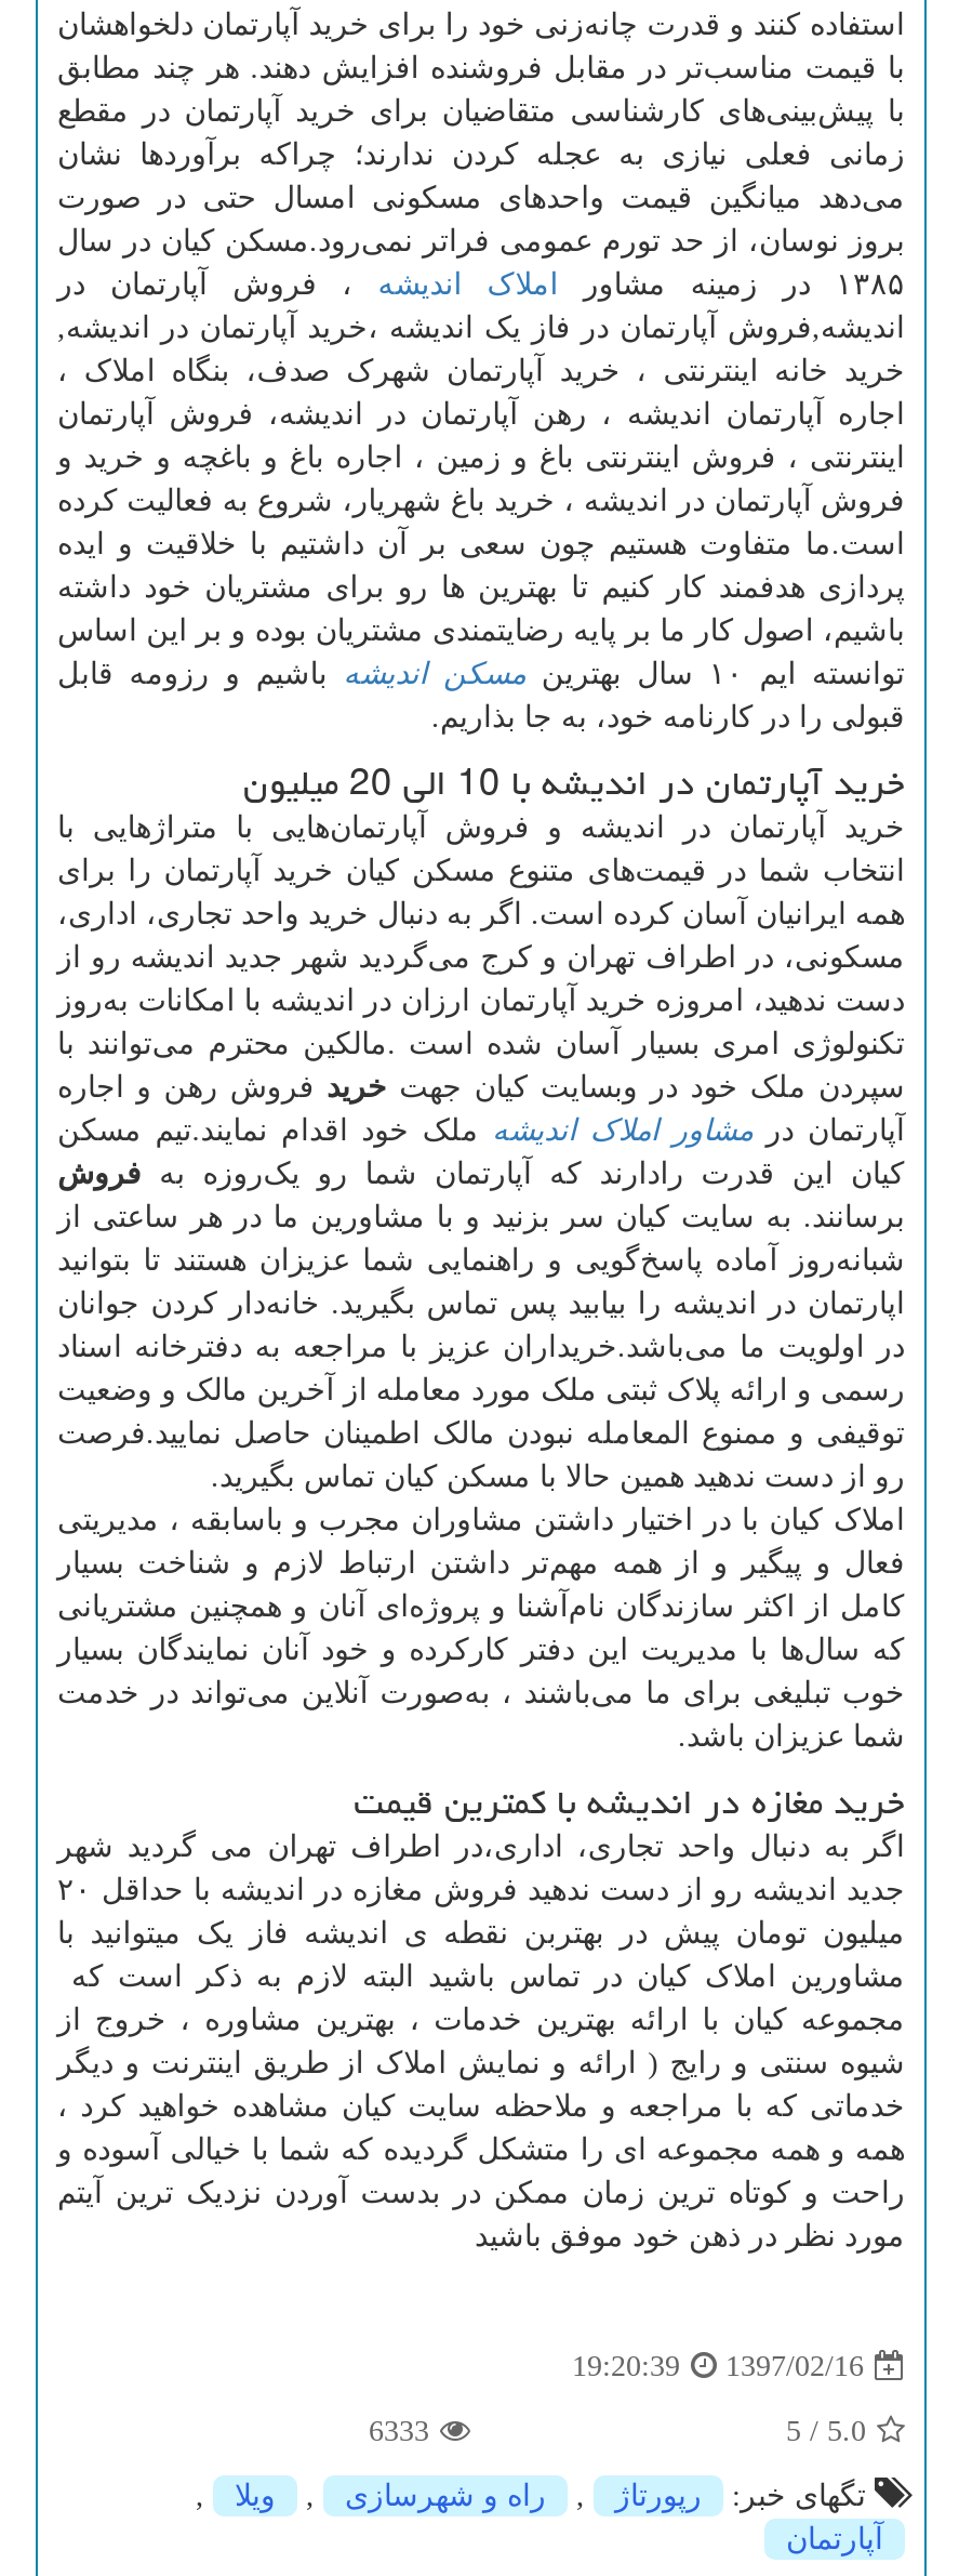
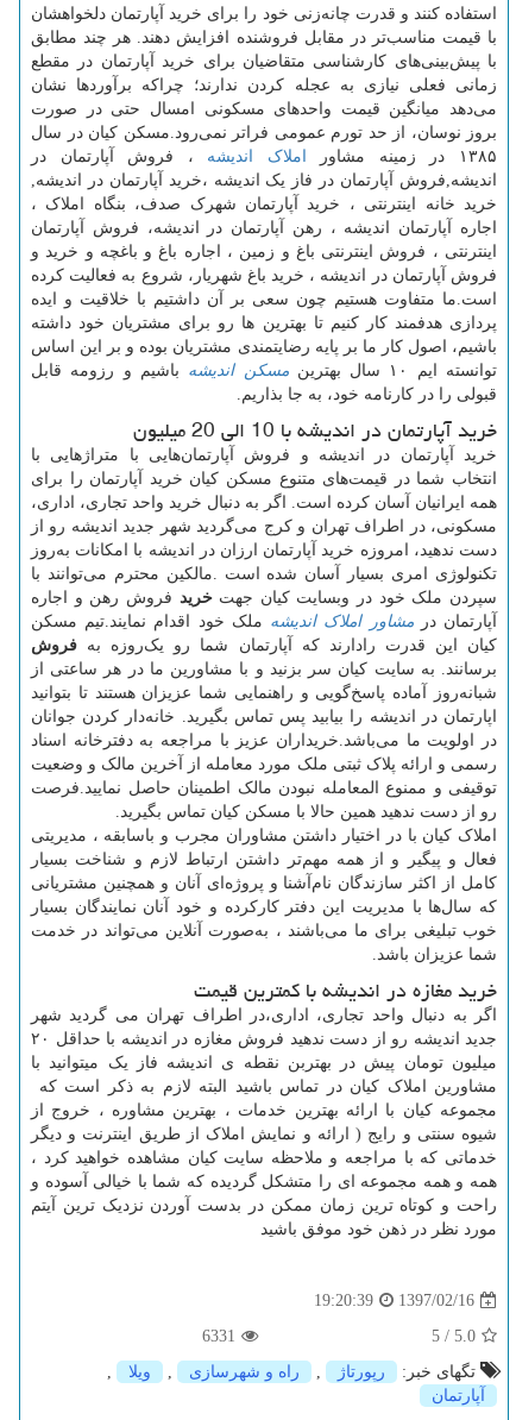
- 6333
+ 6331
